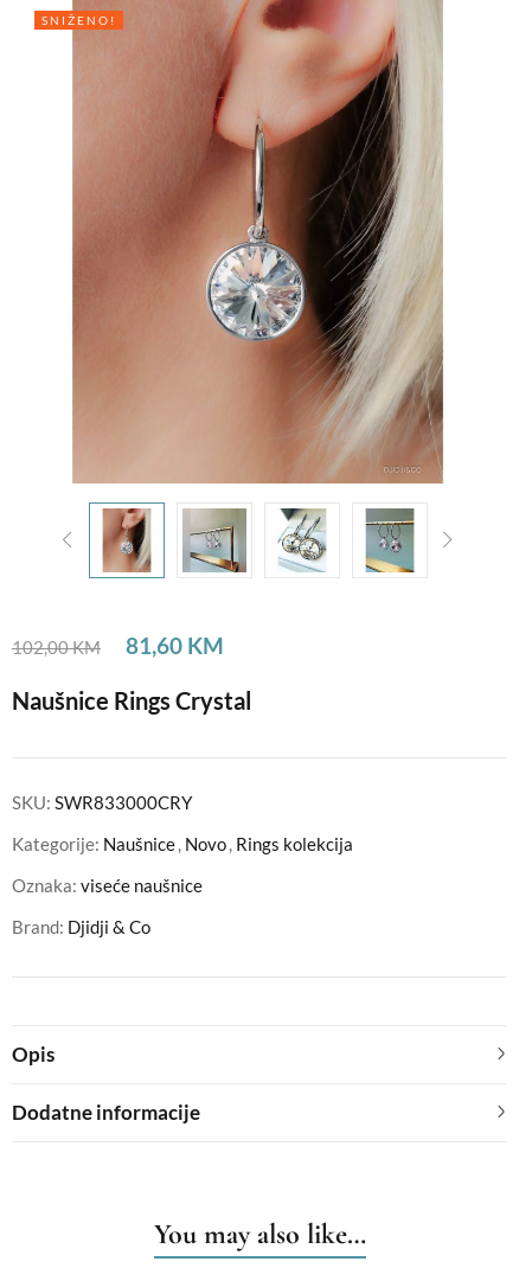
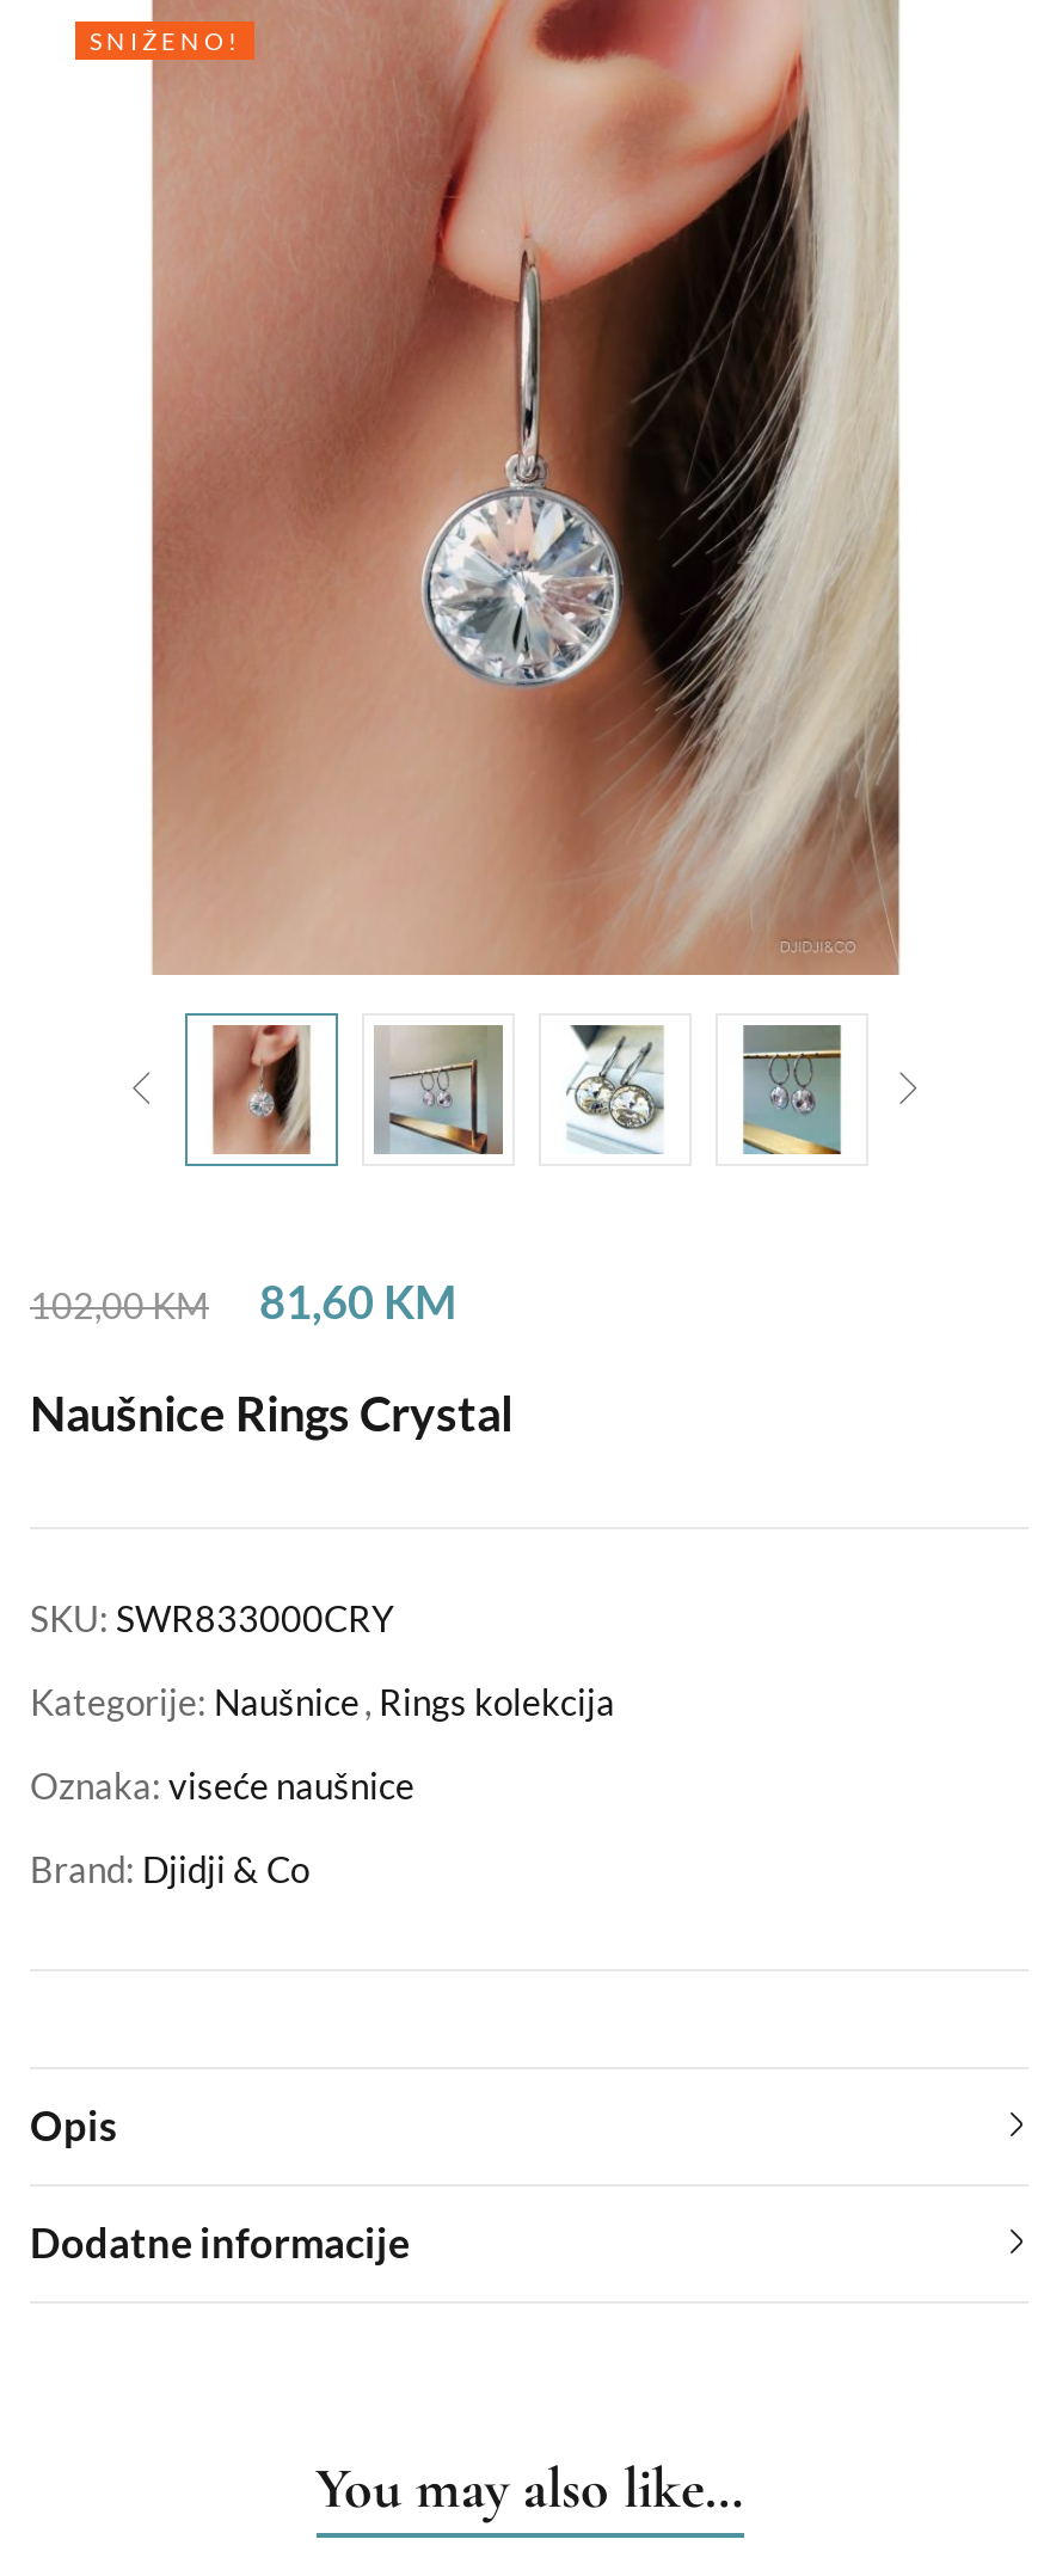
- Kategorije: Naušnice , Novo , Rings kolekcija
+ Kategorije: Naušnice , Rings kolekcija
